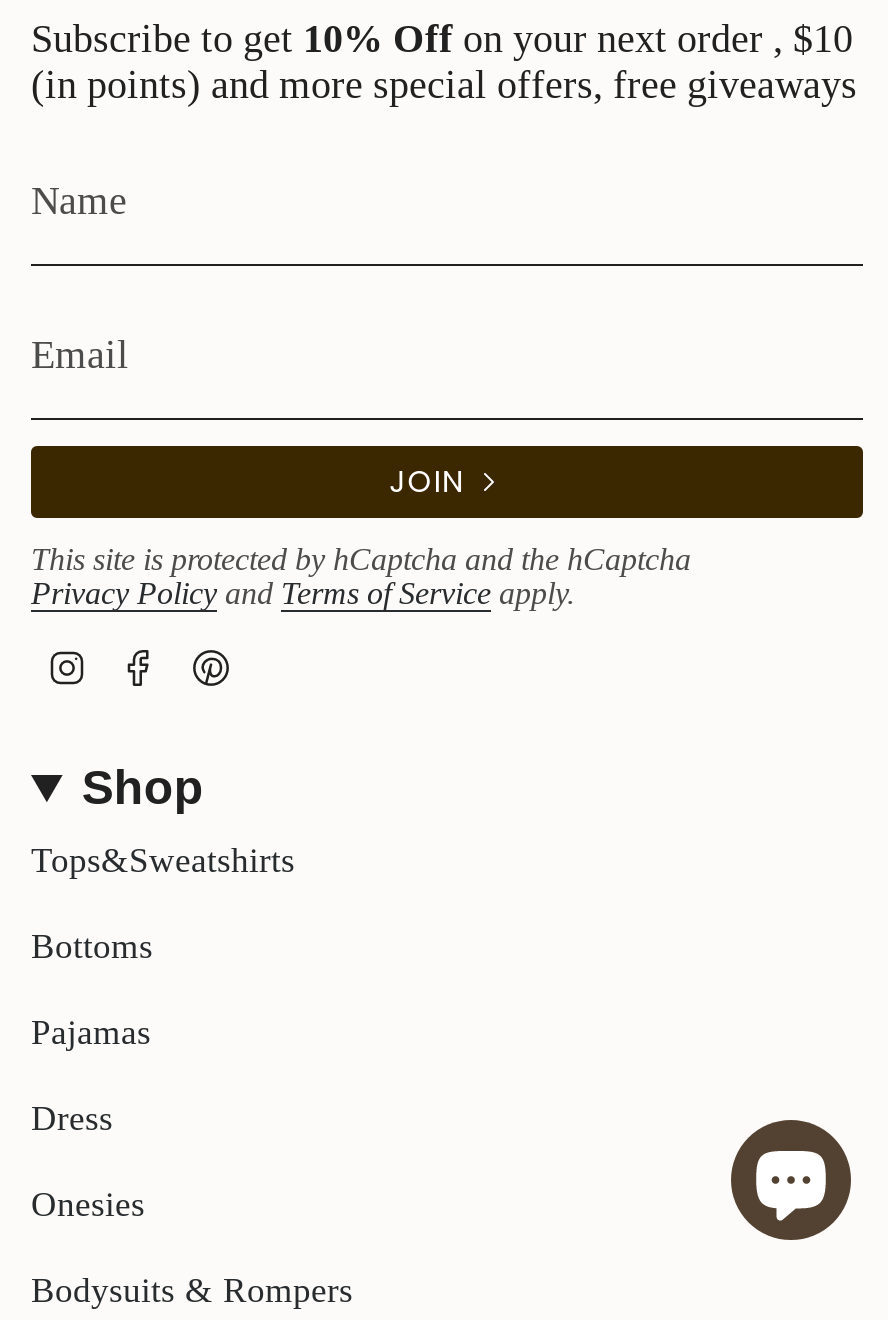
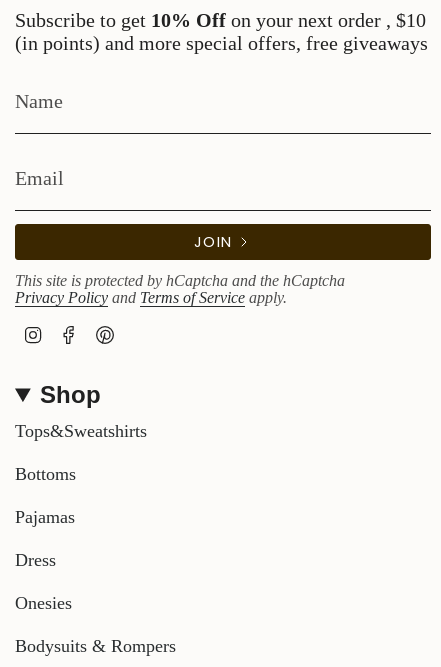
- [image]
